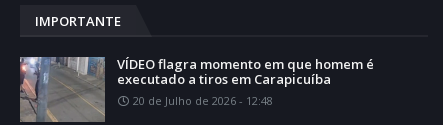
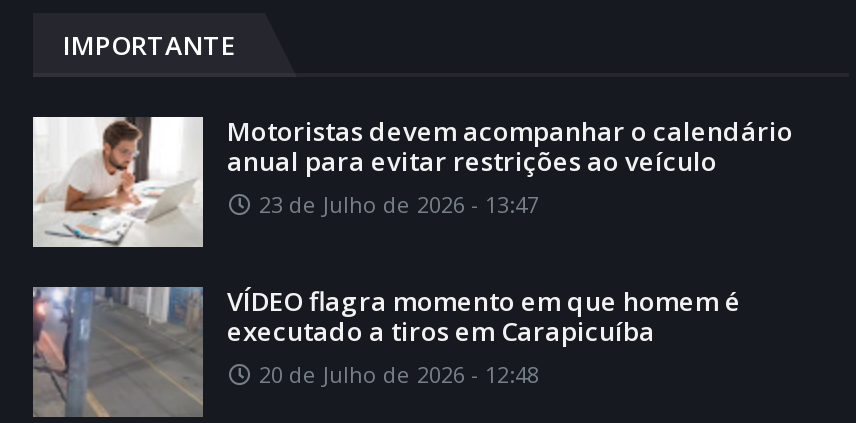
+ [image]
+ Motoristas devem acompanhar o calendário
+ anual para evitar restrições ao veículo
+ 23 de Julho de 2026 - 13:47
